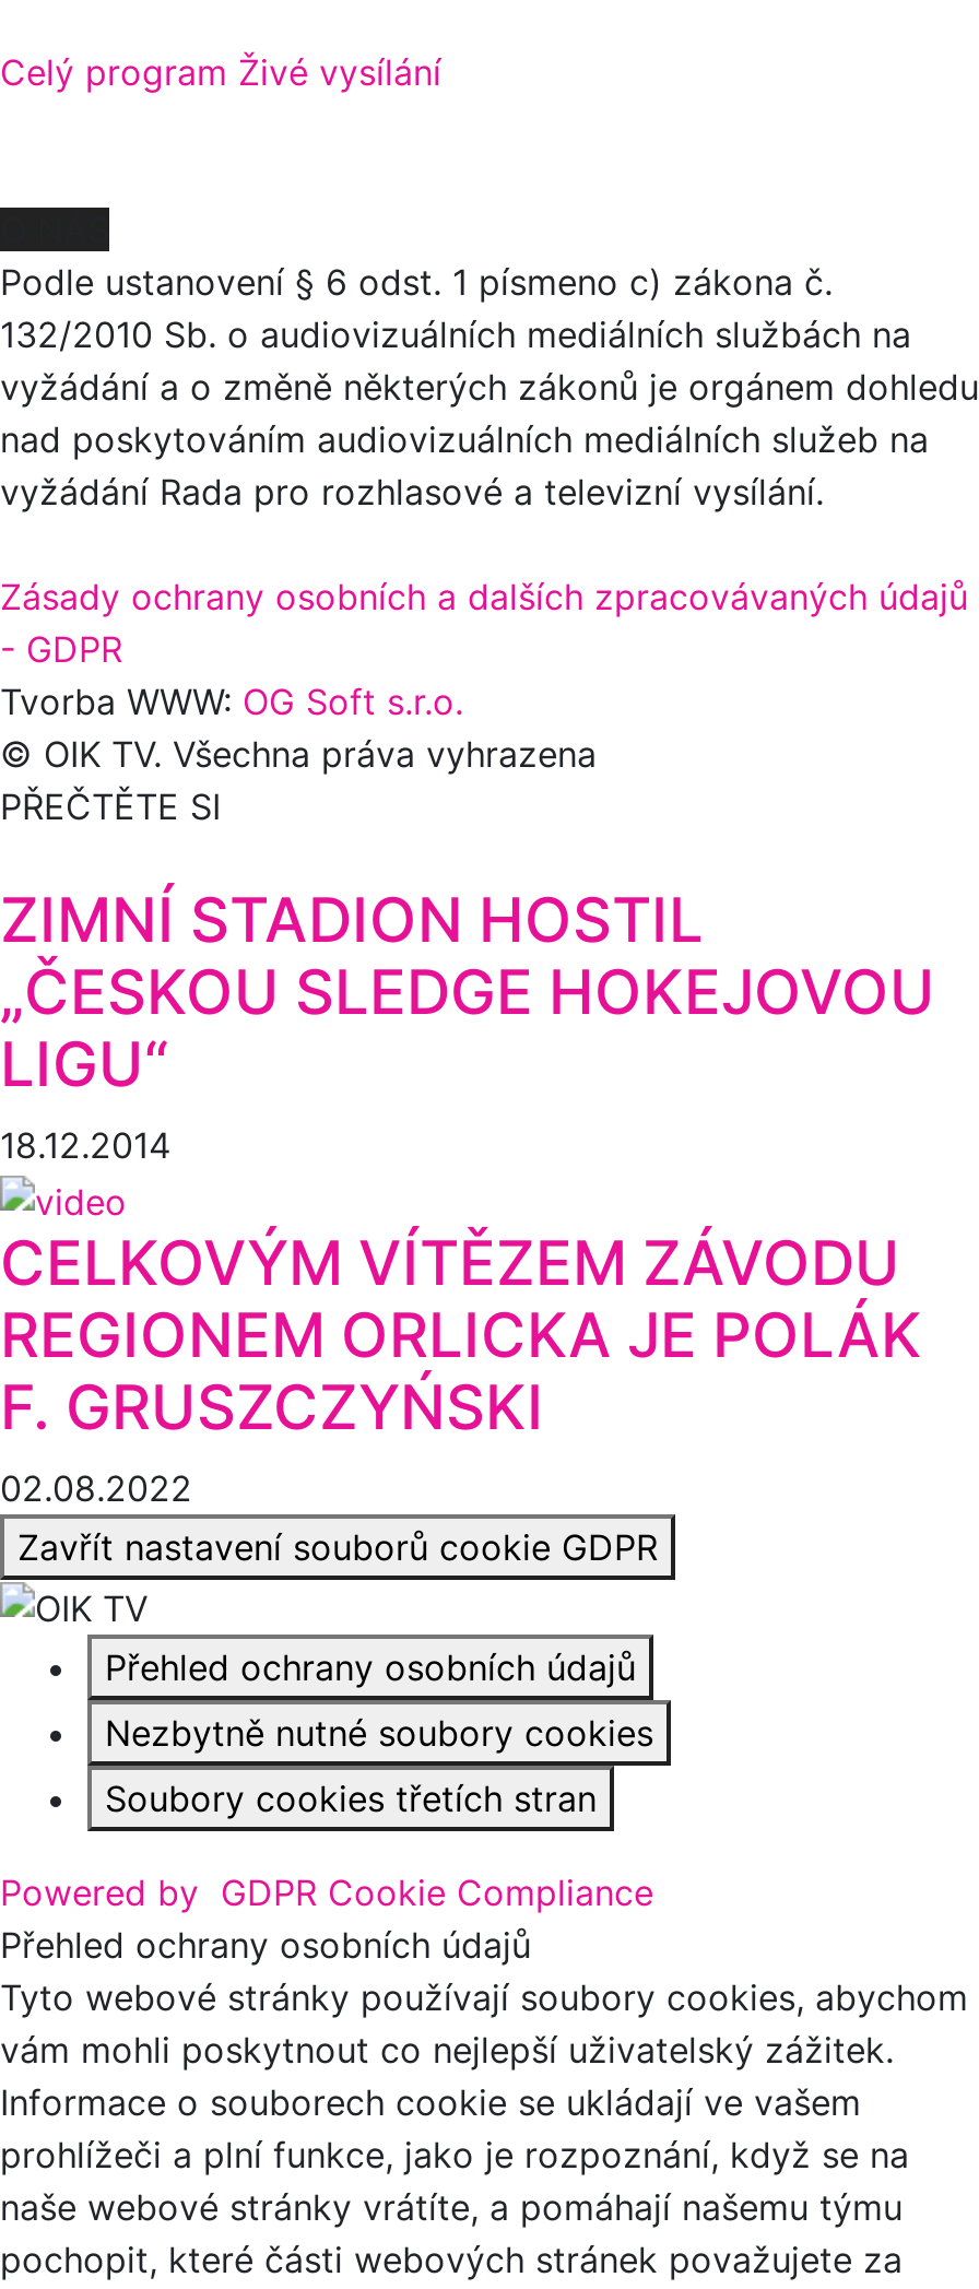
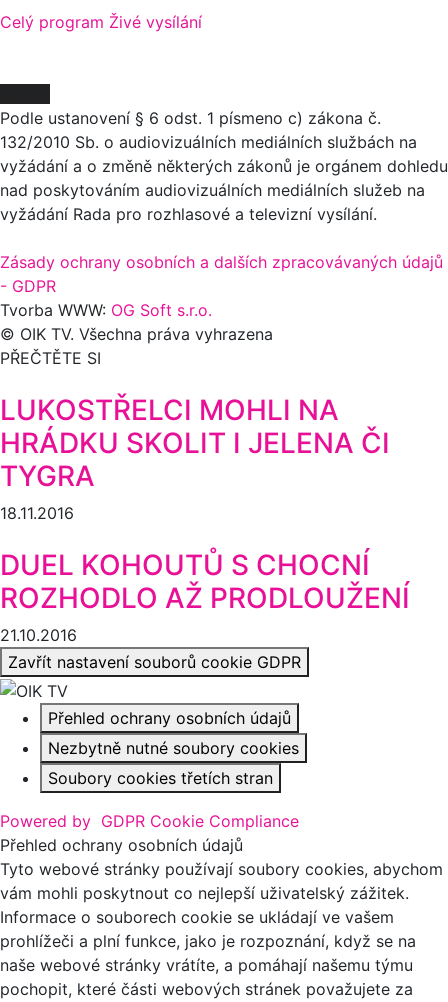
- ZIMNÍ STADION HOSTIL
- „ČESKOU SLEDGE HOKEJOVOU
- LIGU“
- 18.12.2014
+ LUKOSTŘELCI MOHLI NA
+ HRÁDKU SKOLIT I JELENA ČI
+ TYGRA
+ 18.11.2016

- CELKOVÝM VÍTĚZEM ZÁVODU
- REGIONEM ORLICKA JE POLÁK
- F. GRUSZCZYŃSKI
- 02.08.2022
+ DUEL KOHOUTŮ S CHOCNÍ
+ ROZHODLO AŽ PRODLOUŽENÍ
+ 21.10.2016
